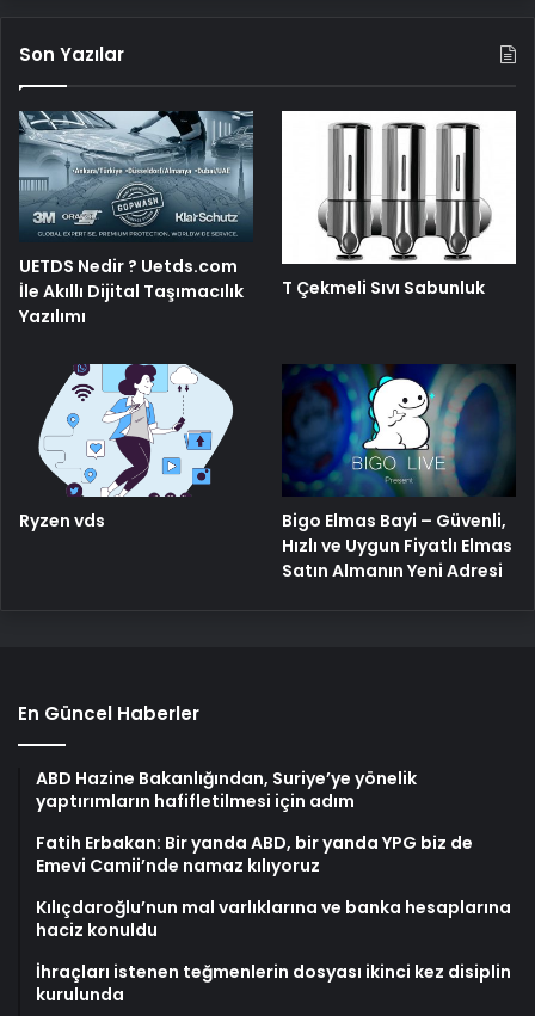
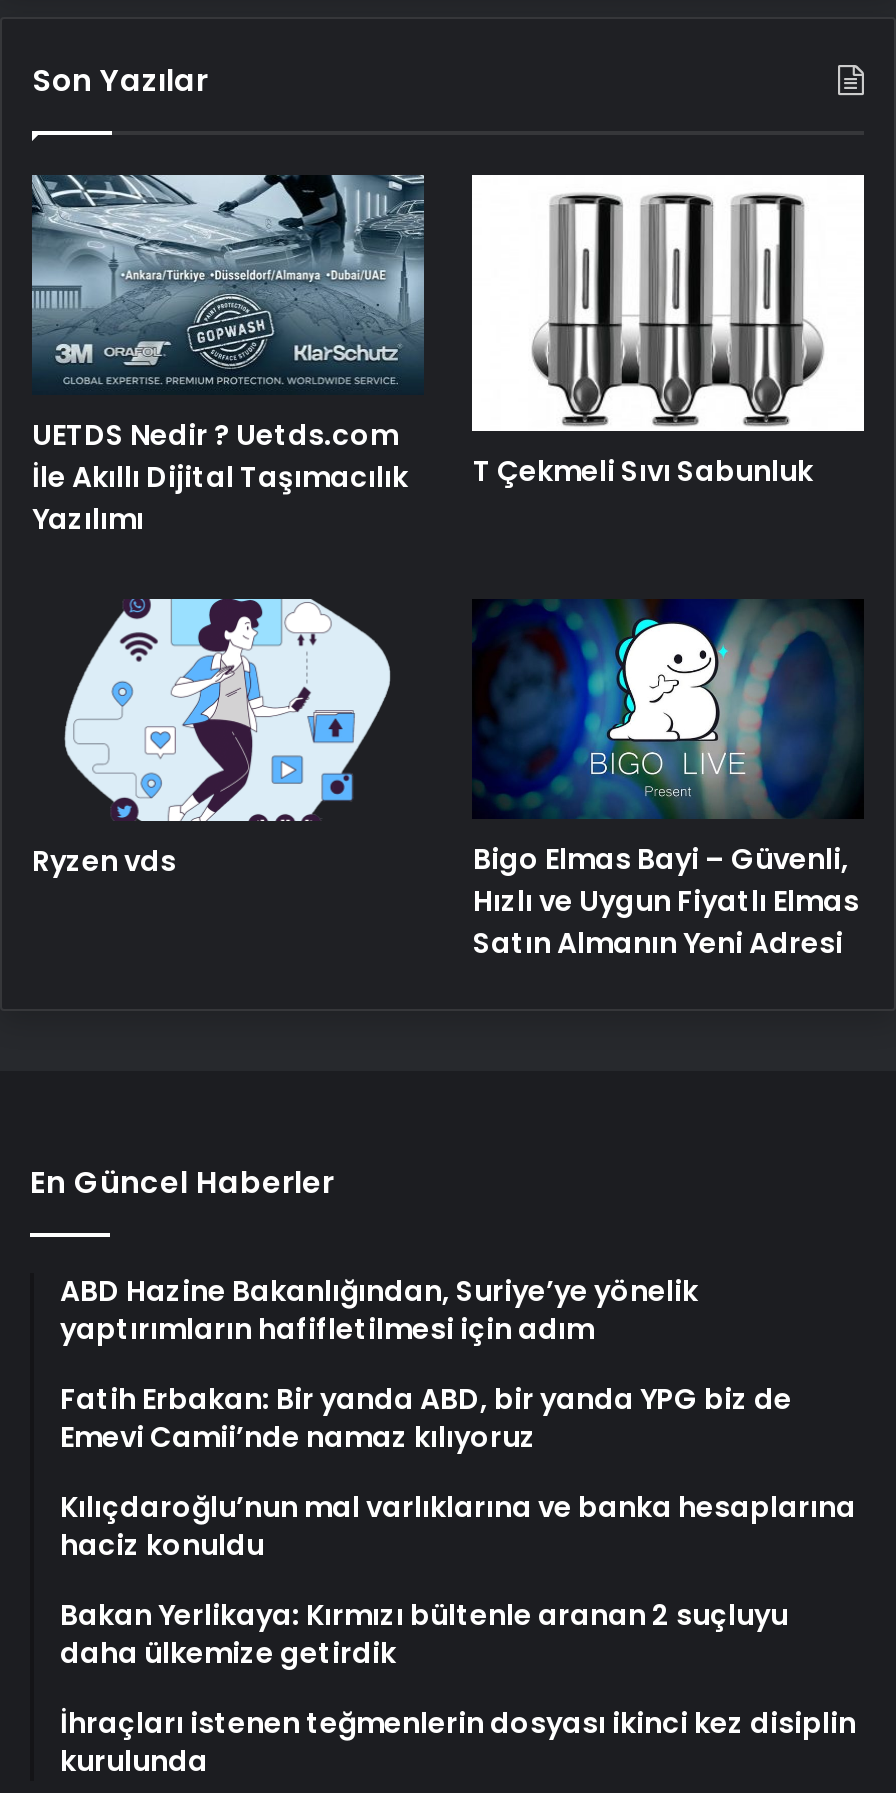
+ Bakan Yerlikaya: Kırmızı bültenle aranan 2 suçluyu
+ daha ülkemize getirdik
